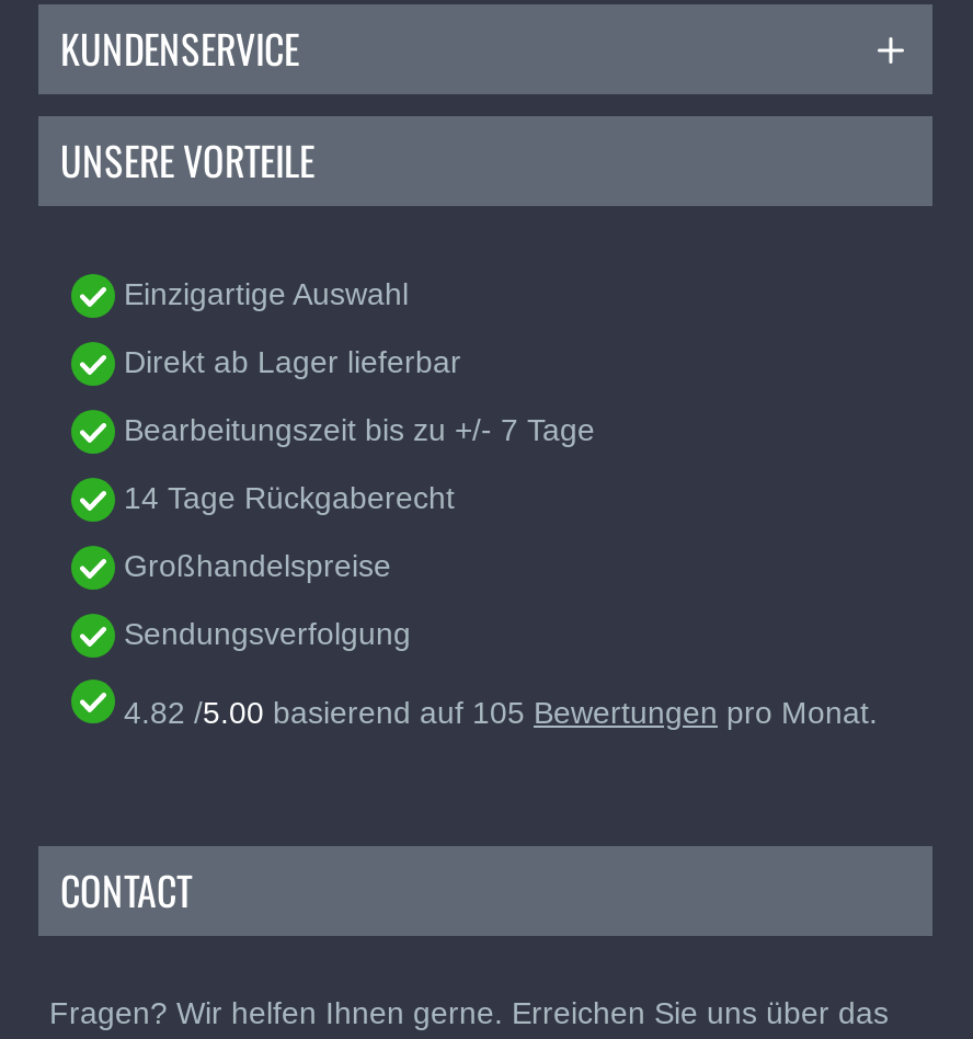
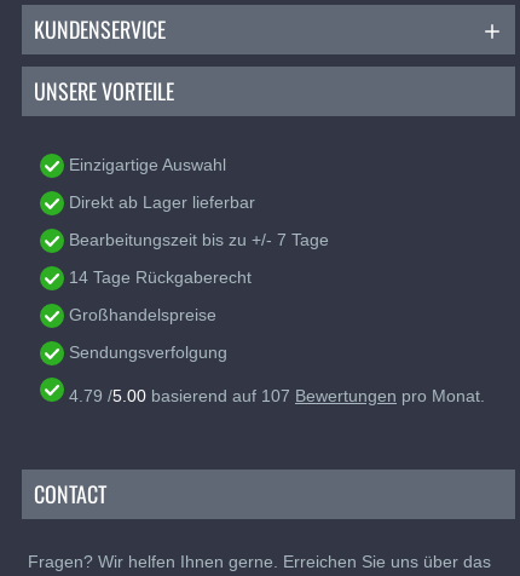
- 4.82 /5.00 basierend auf 105 Bewertungen pro Monat.
+ 4.79 /5.00 basierend auf 107 Bewertungen pro Monat.
